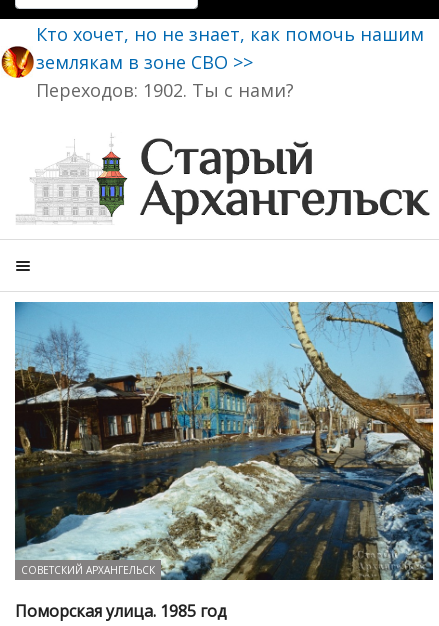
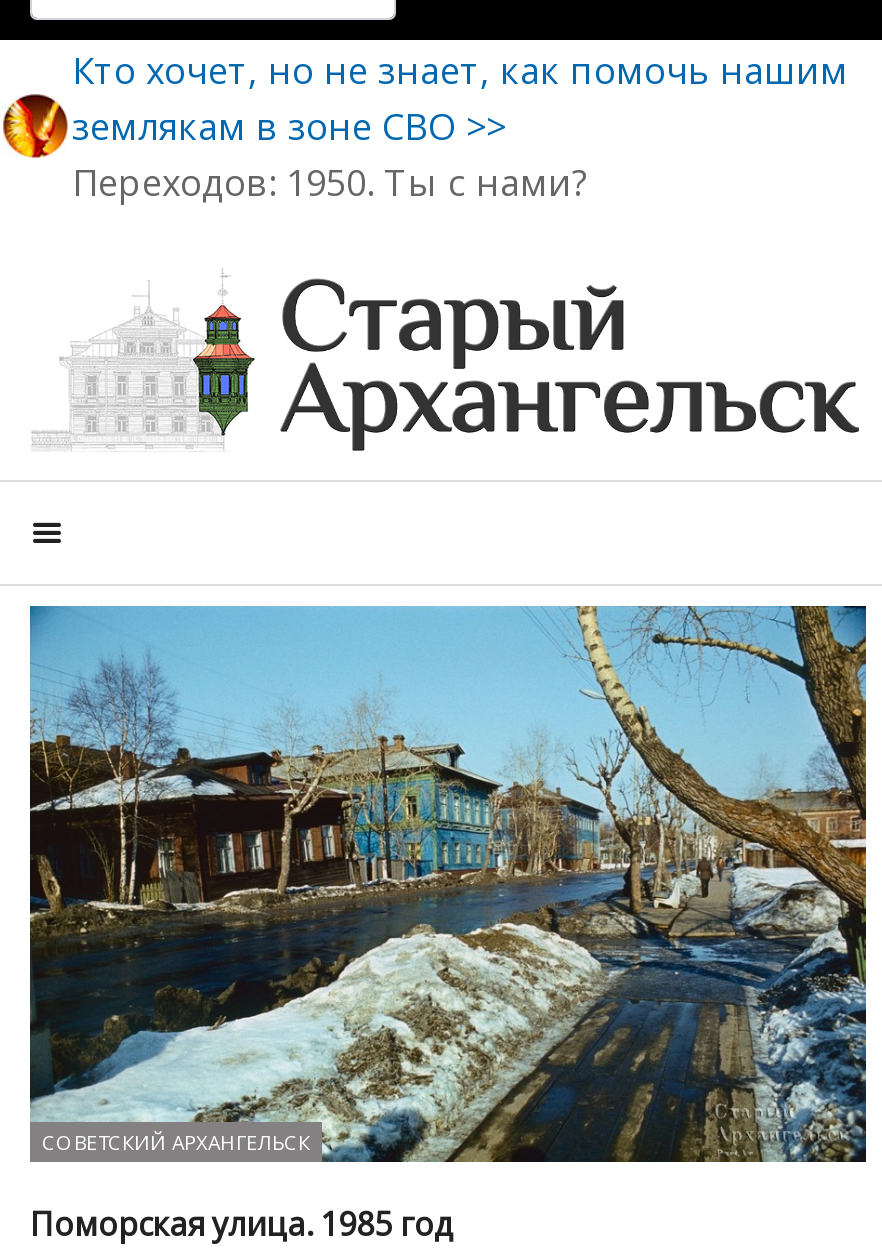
- Переходов: 1902. Ты с нами?
+ Переходов: 1950. Ты с нами?
